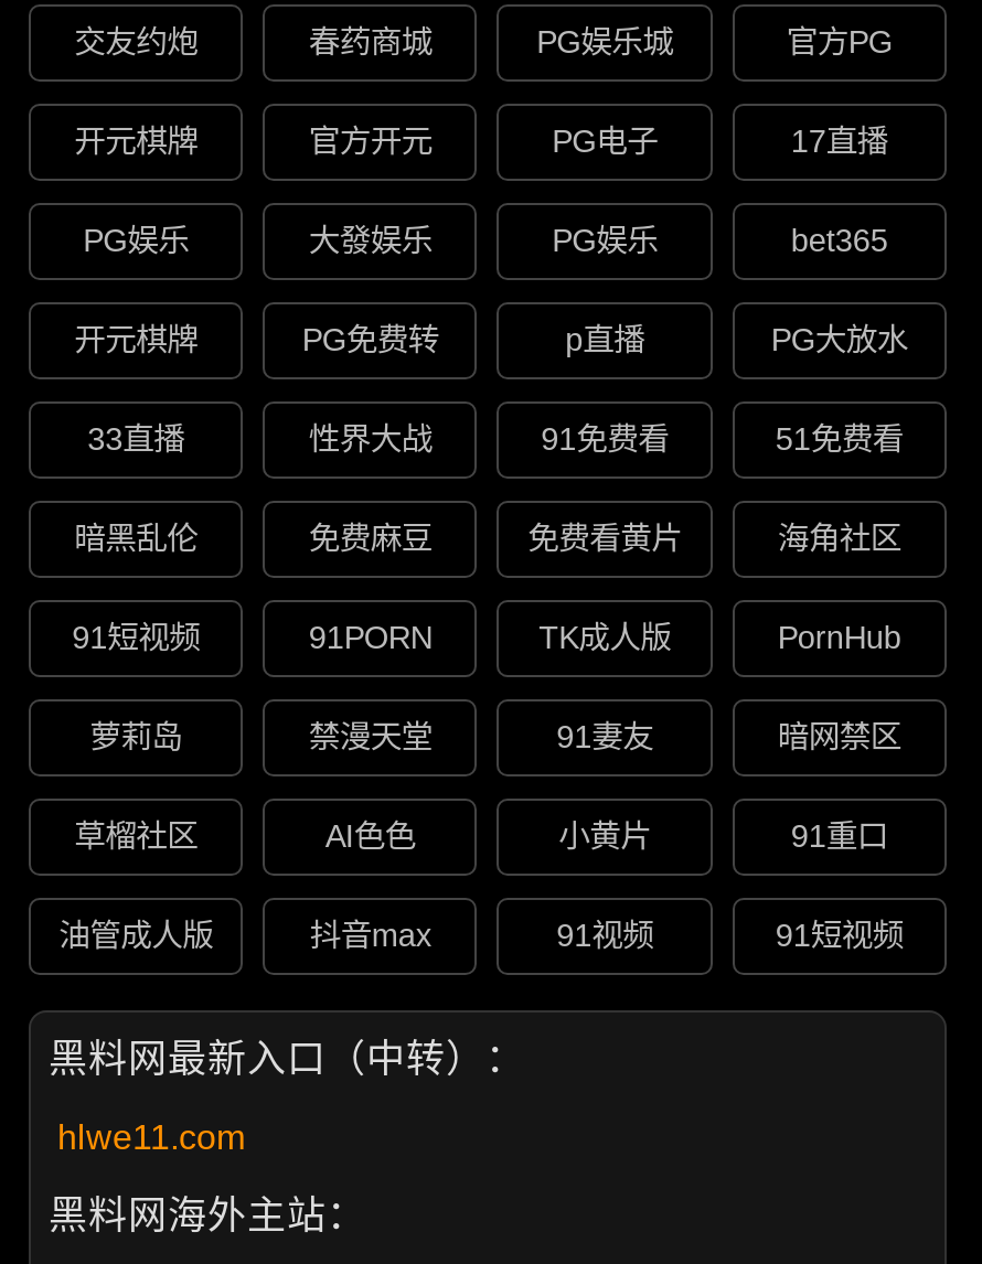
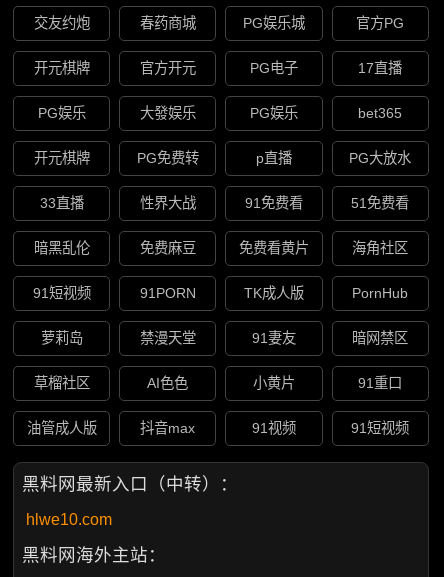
- hlwe11.com
+ hlwe10.com
